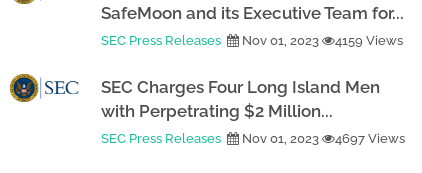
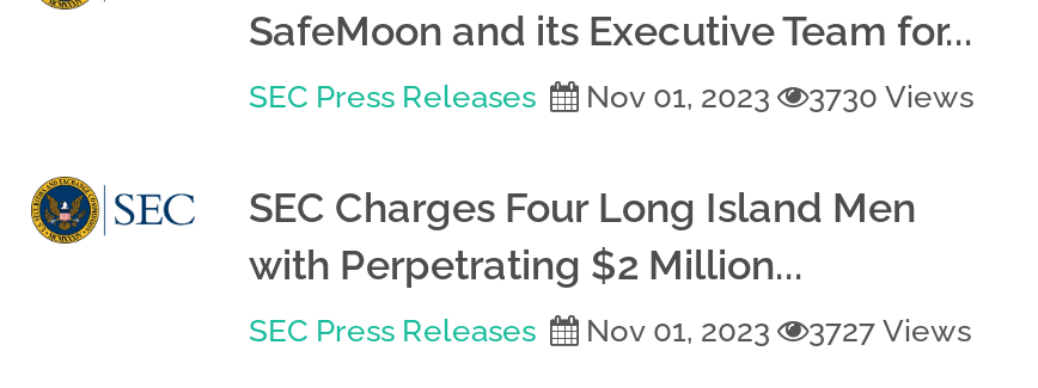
- SEC Press Releases Nov 01, 2023 4159 Views
+ SEC Press Releases Nov 01, 2023 3730 Views

- SEC Press Releases Nov 01, 2023 4697 Views
+ SEC Press Releases Nov 01, 2023 3727 Views
